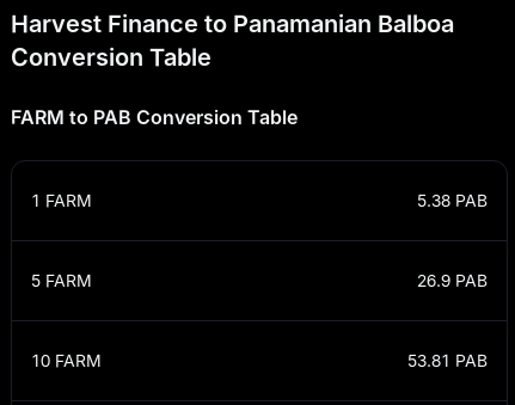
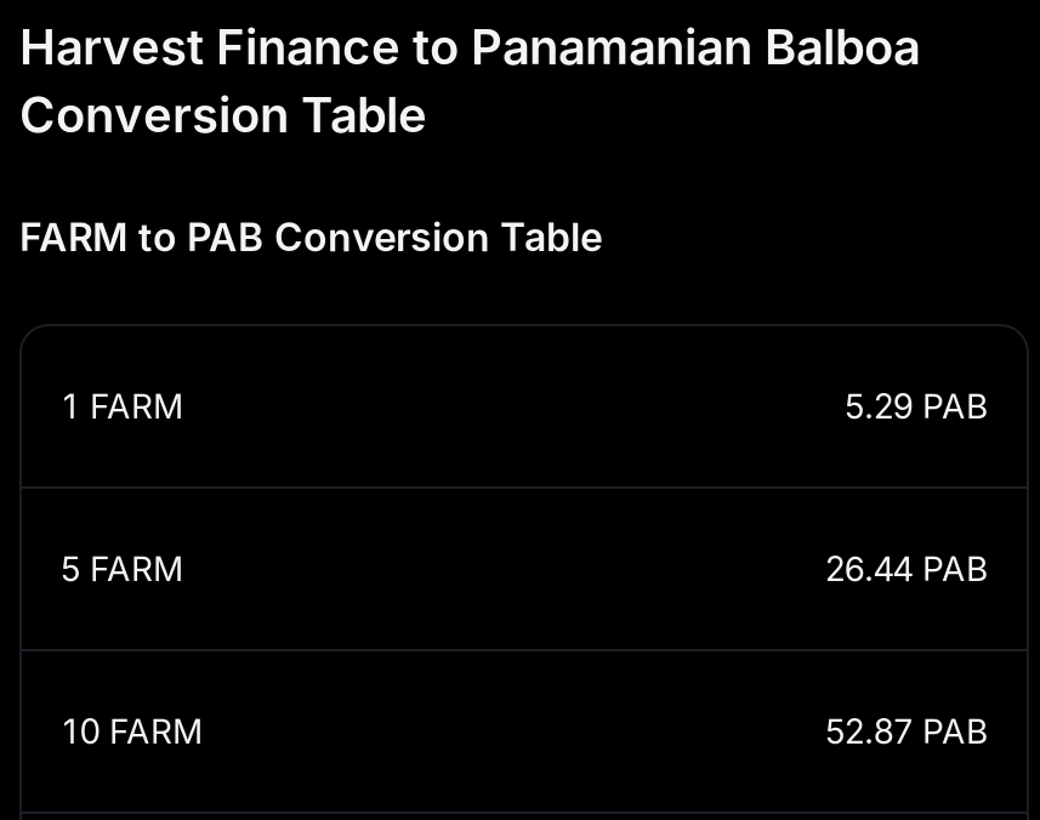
- 5.38 PAB
+ 5.29 PAB

- 26.9 PAB
+ 26.44 PAB

- 53.81 PAB
+ 52.87 PAB
